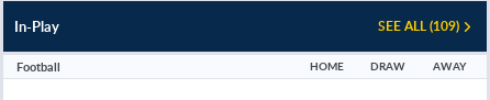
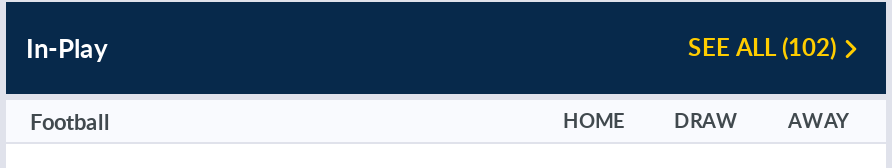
- SEE ALL (109)
+ SEE ALL (102)
